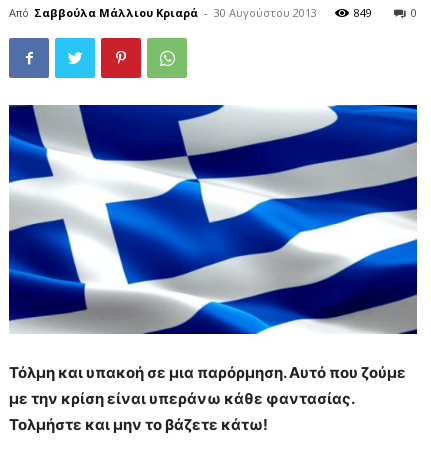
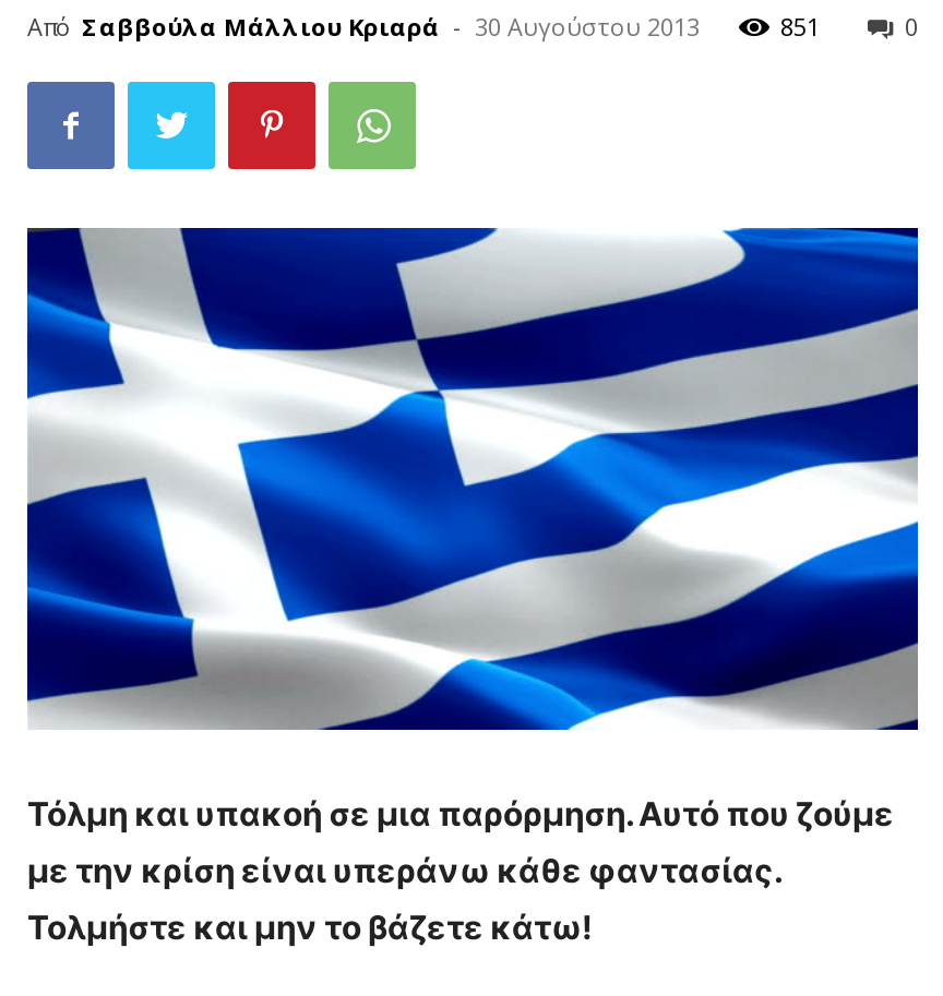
- 849
+ 851
